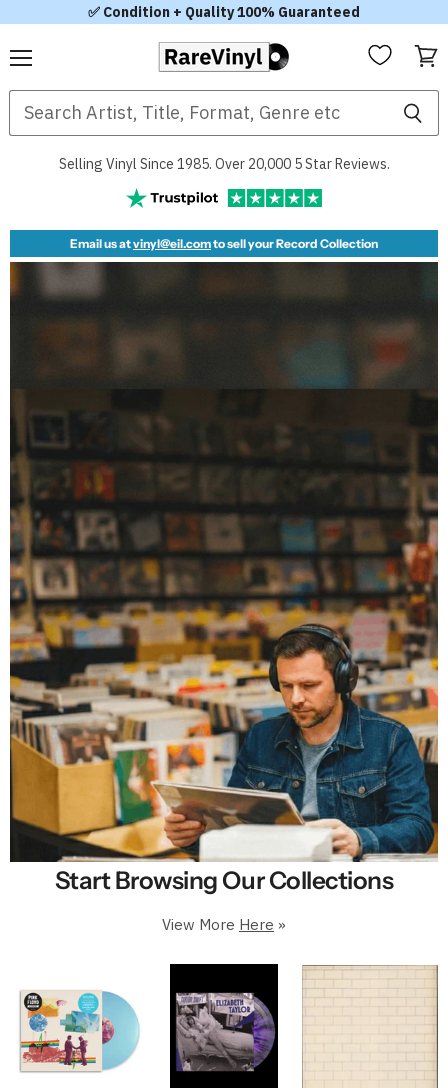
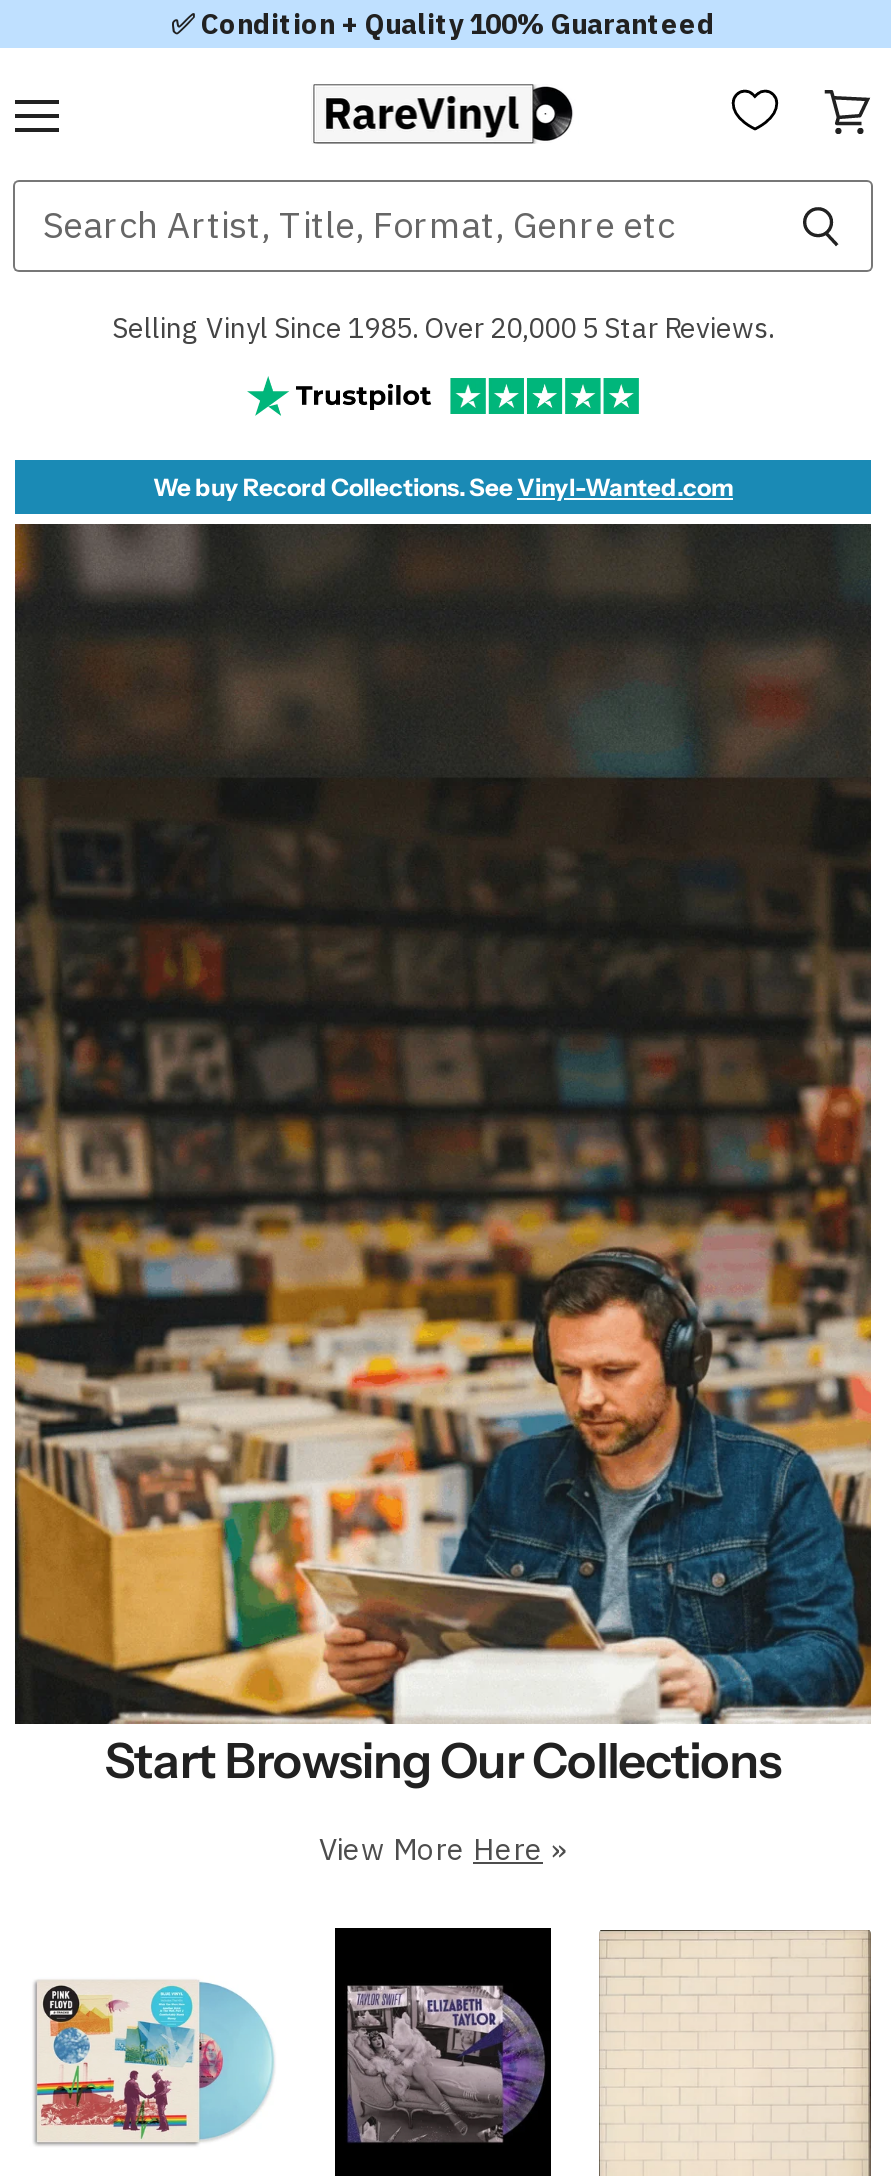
- Email us atvinyl@eil.comto sell your Record Collection
+ We buy Record Collections. See Vinyl-Wanted.com
